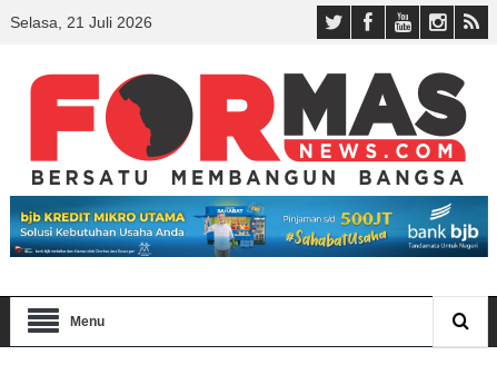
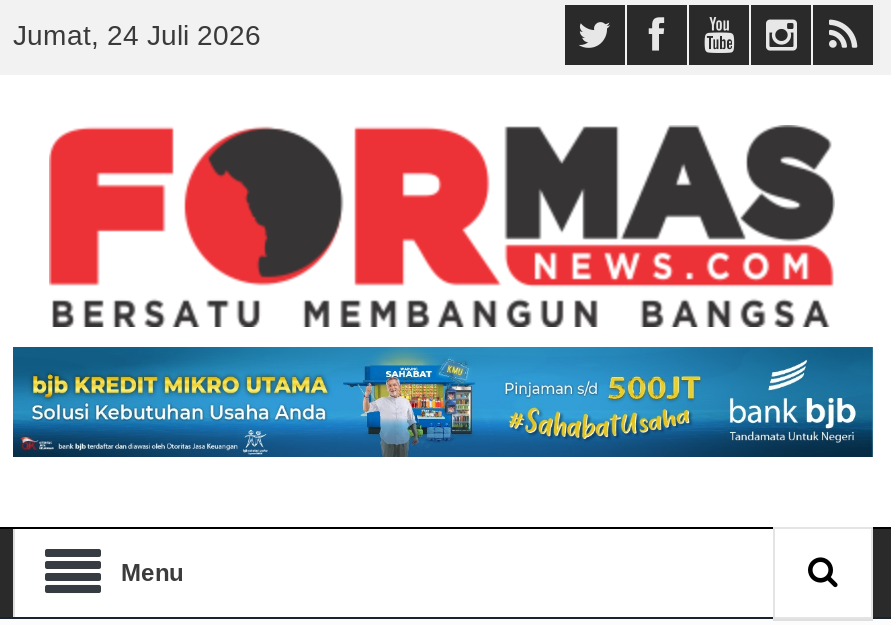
- Selasa, 21 Juli 2026
+ Jumat, 24 Juli 2026
